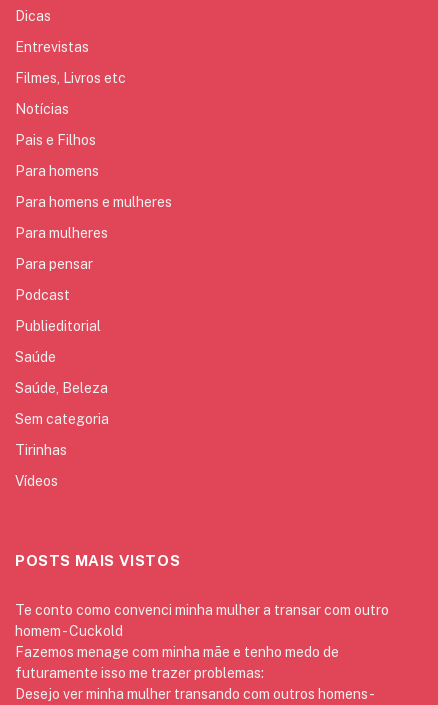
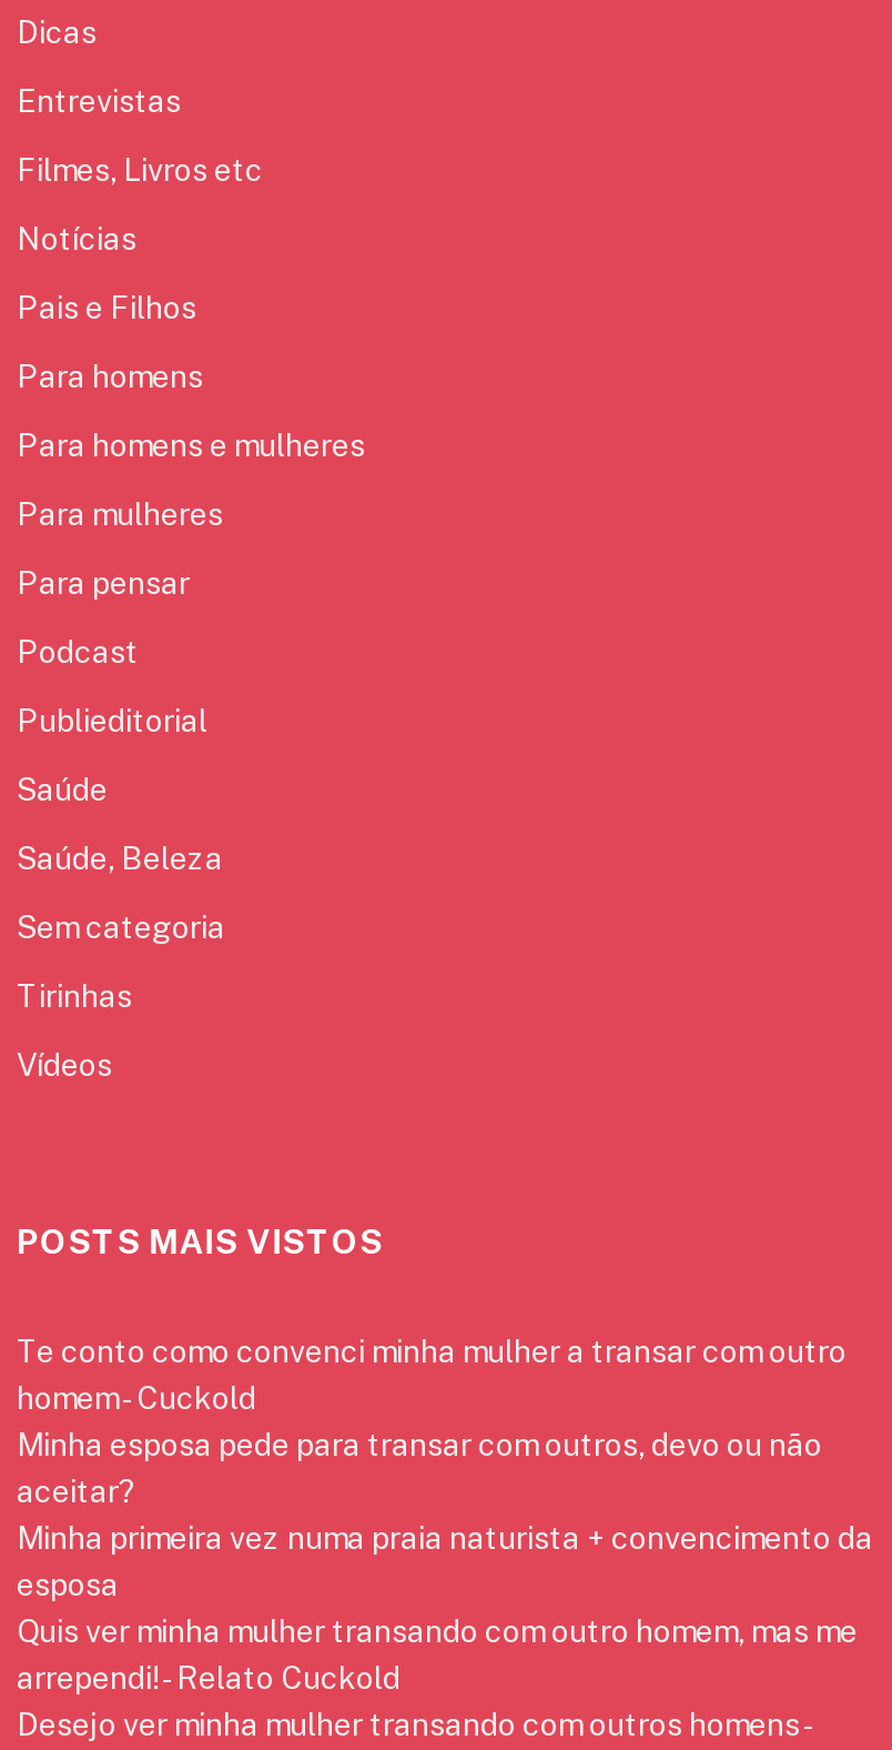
- Fazemos menage com minha mãe e tenho medo de
- futuramente isso me trazer problemas:
+ Minha esposa pede para transar com outros, devo ou não
+ aceitar?
+ Minha primeira vez numa praia naturista + convencimento da
+ esposa
+ Quis ver minha mulher transando com outro homem, mas me
+ arrependi! - Relato Cuckold
